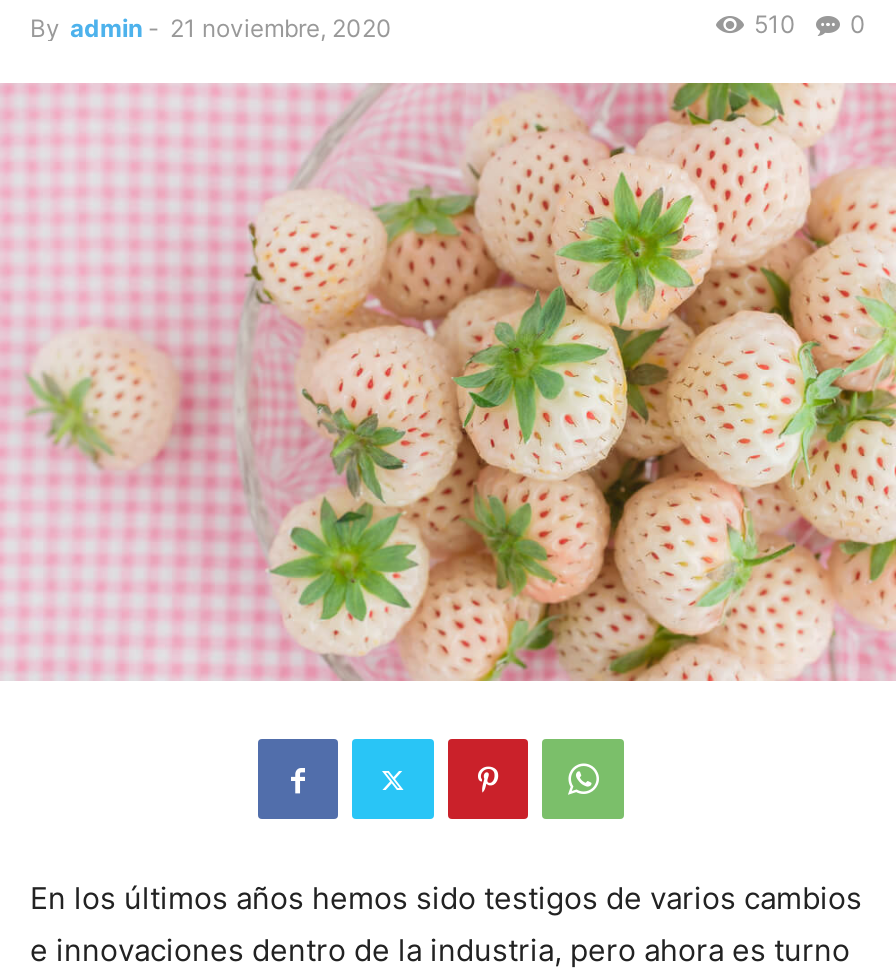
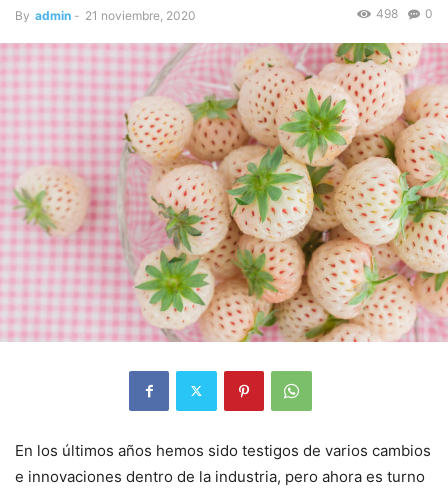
- 510 0
+ 498 0
